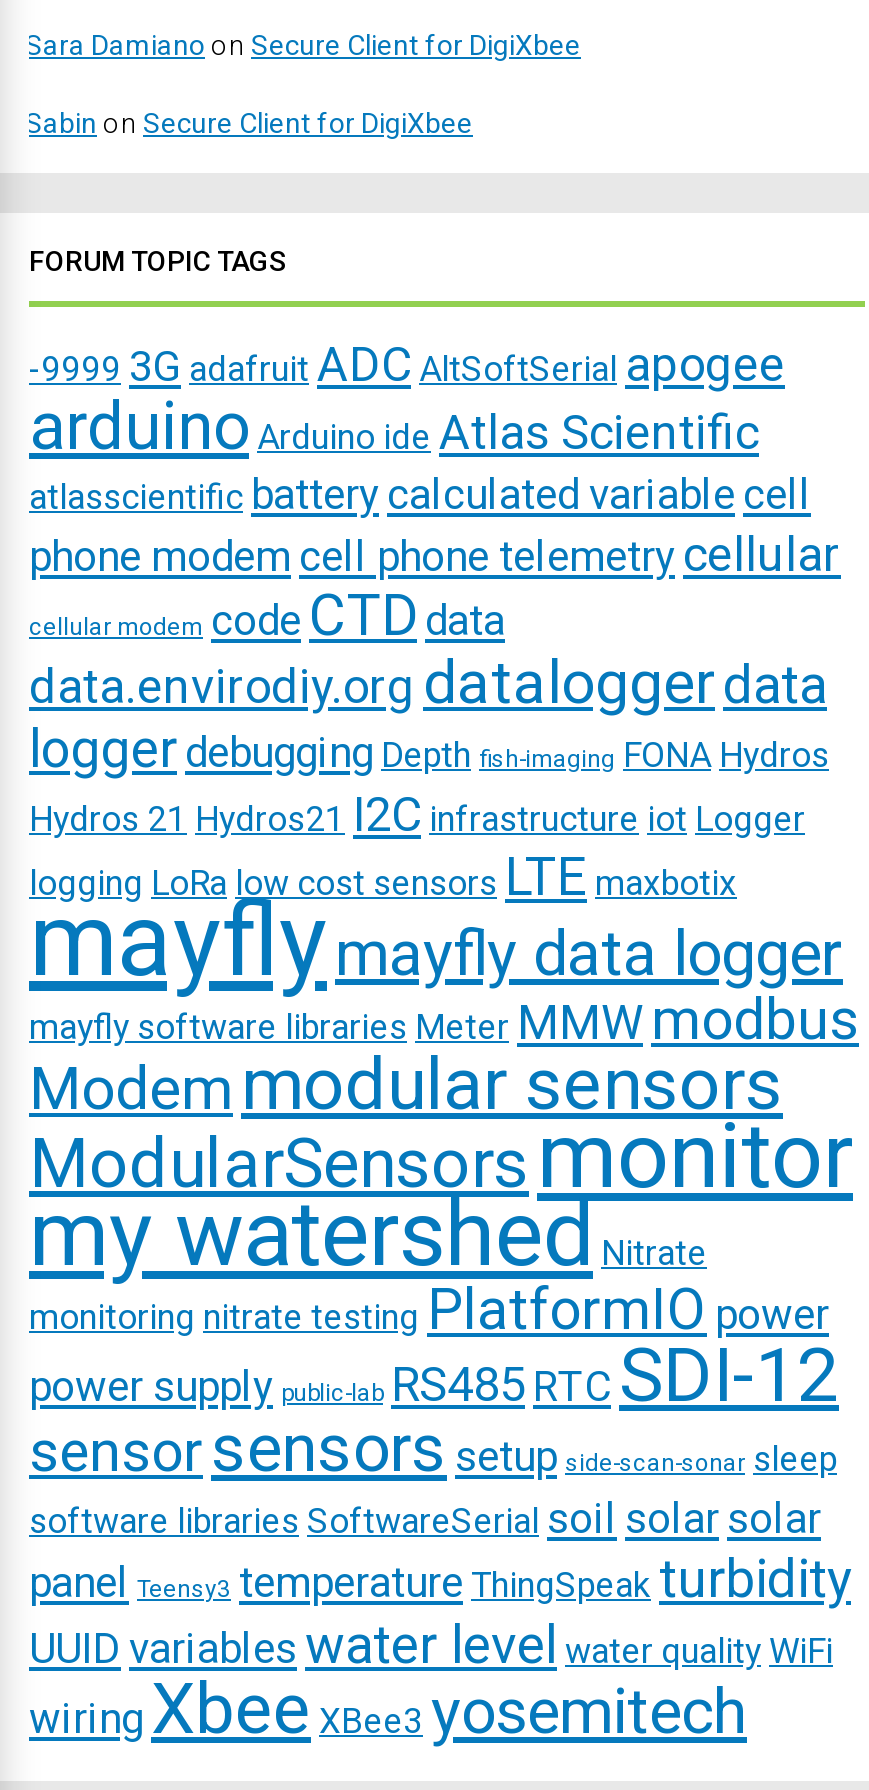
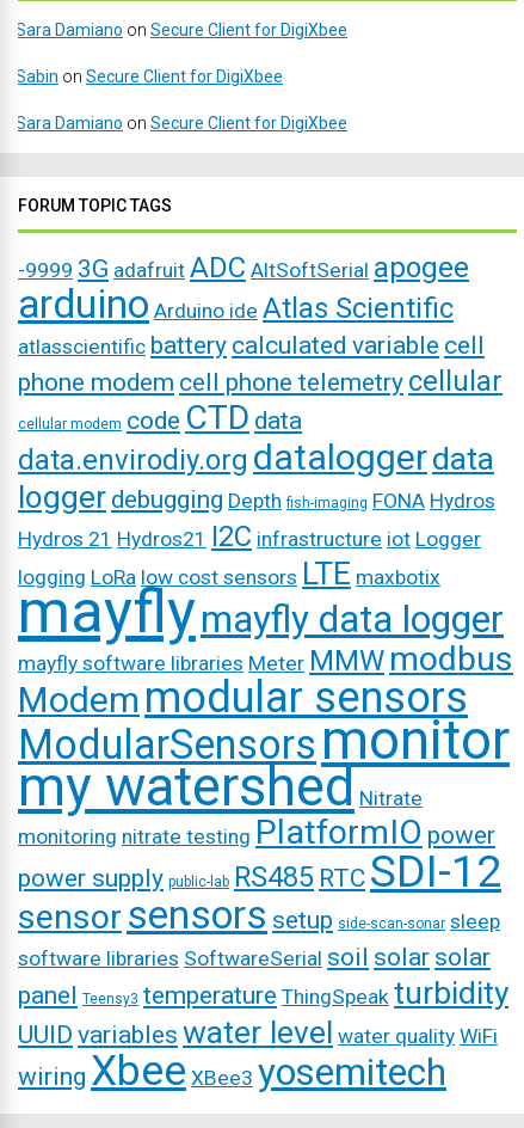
+ Sara Damiano on Secure Client for DigiXbee
